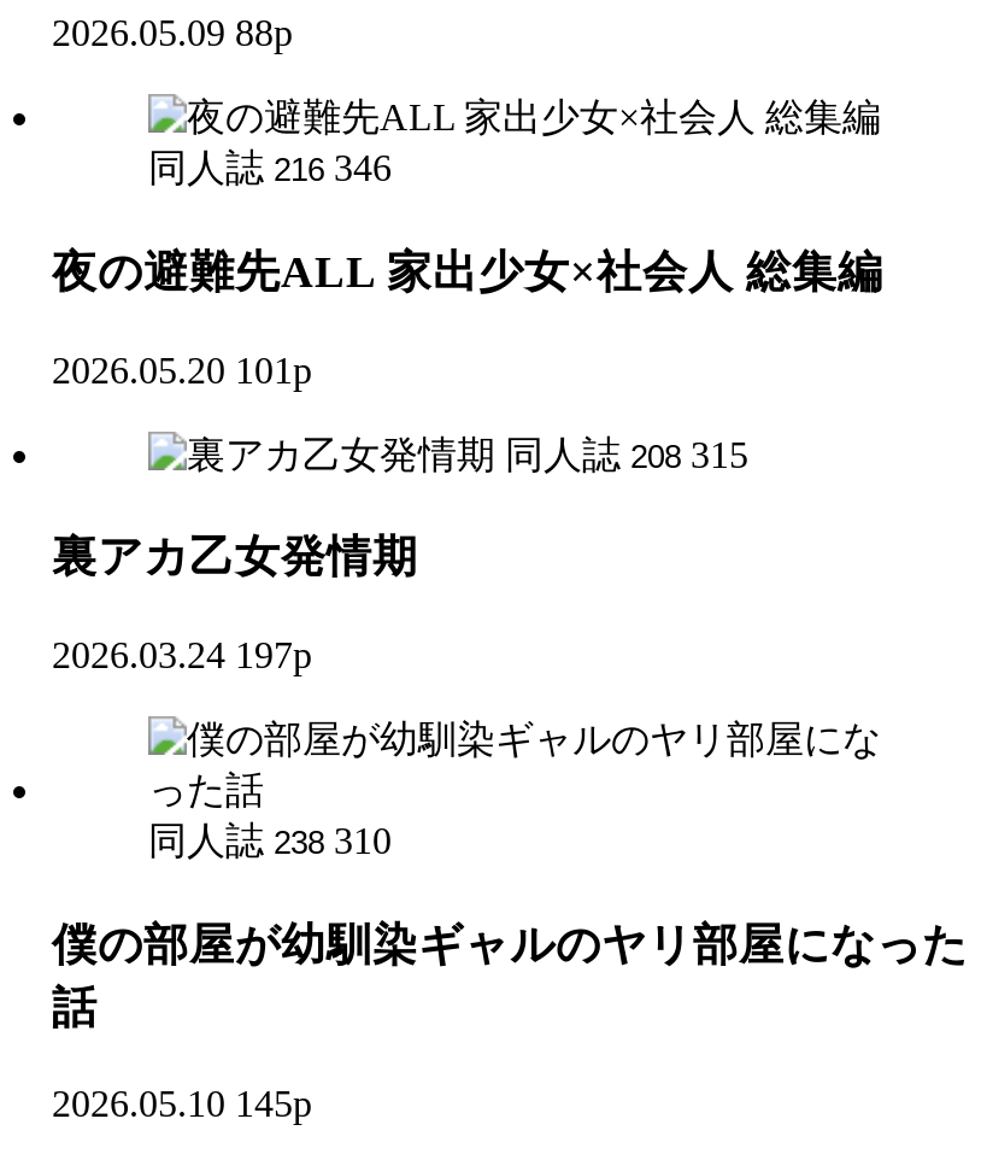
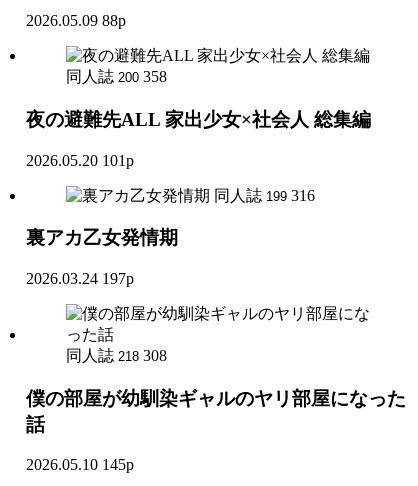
- 同人誌 216 346
+ 同人誌 200 358

- 同人誌 208 315
+ 同人誌 199 316

- 同人誌 238 310
+ 同人誌 218 308
